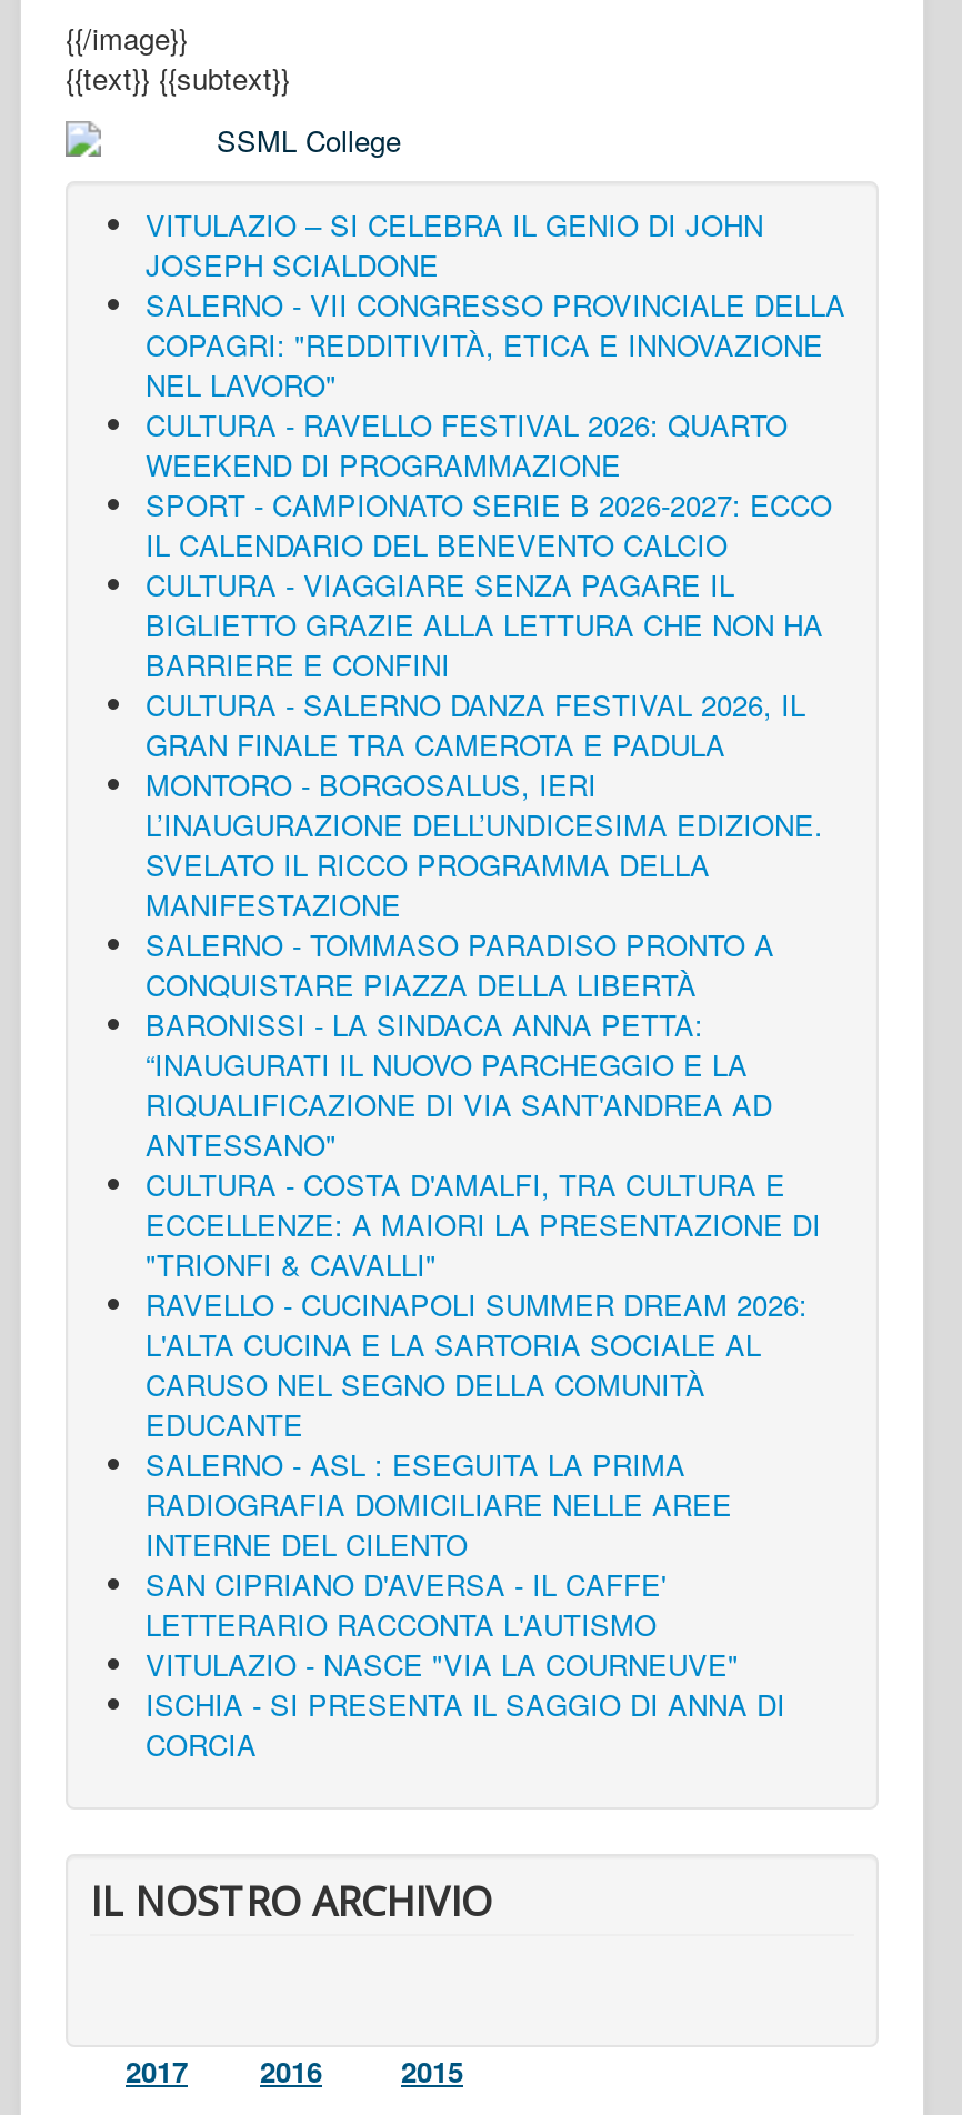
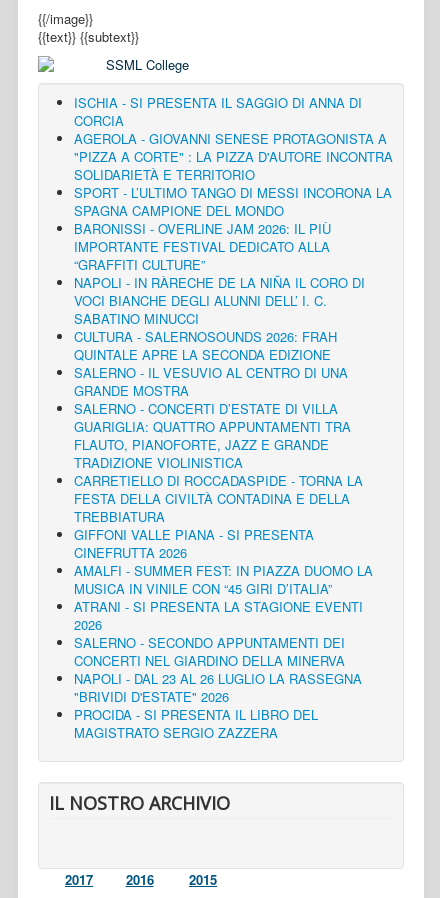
- VITULAZIO – SI CELEBRA IL GENIO DI JOHN
- JOSEPH SCIALDONE
- SALERNO - VII CONGRESSO PROVINCIALE DELLA
- COPAGRI: "REDDITIVITÀ, ETICA E INNOVAZIONE
- NEL LAVORO"
- CULTURA - RAVELLO FESTIVAL 2026: QUARTO
- WEEKEND DI PROGRAMMAZIONE
- SPORT - CAMPIONATO SERIE B 2026-2027: ECCO
- IL CALENDARIO DEL BENEVENTO CALCIO
- CULTURA - VIAGGIARE SENZA PAGARE IL
- BIGLIETTO GRAZIE ALLA LETTURA CHE NON HA
- BARRIERE E CONFINI
- CULTURA - SALERNO DANZA FESTIVAL 2026, IL
- GRAN FINALE TRA CAMEROTA E PADULA
- MONTORO - BORGOSALUS, IERI
- L’INAUGURAZIONE DELL’UNDICESIMA EDIZIONE.
- SVELATO IL RICCO PROGRAMMA DELLA
- MANIFESTAZIONE
- SALERNO - TOMMASO PARADISO PRONTO A
- CONQUISTARE PIAZZA DELLA LIBERTÀ
- BARONISSI - LA SINDACA ANNA PETTA:
- “INAUGURATI IL NUOVO PARCHEGGIO E LA
- RIQUALIFICAZIONE DI VIA SANT'ANDREA AD
- ANTESSANO"
- CULTURA - COSTA D'AMALFI, TRA CULTURA E
- ECCELLENZE: A MAIORI LA PRESENTAZIONE DI
- "TRIONFI & CAVALLI"
- RAVELLO - CUCINAPOLI SUMMER DREAM 2026:
- L'ALTA CUCINA E LA SARTORIA SOCIALE AL
- CARUSO NEL SEGNO DELLA COMUNITÀ
- EDUCANTE
- SALERNO - ASL : ESEGUITA LA PRIMA
- RADIOGRAFIA DOMICILIARE NELLE AREE
- INTERNE DEL CILENTO
- SAN CIPRIANO D'AVERSA - IL CAFFE'
- LETTERARIO RACCONTA L'AUTISMO
- VITULAZIO - NASCE "VIA LA COURNEUVE"

moved up: ISCHIA - SI PRESENTA IL SAGGIO DI ANNA DI | CORCIA

+ AGEROLA - GIOVANNI SENESE PROTAGONISTA A
+ "PIZZA A CORTE" : LA PIZZA D'AUTORE INCONTRA
+ SOLIDARIETÀ E TERRITORIO
+ SPORT - L’ULTIMO TANGO DI MESSI INCORONA LA
+ SPAGNA CAMPIONE DEL MONDO
+ BARONISSI - OVERLINE JAM 2026: IL PIÙ
+ IMPORTANTE FESTIVAL DEDICATO ALLA
+ “GRAFFITI CULTURE”
+ NAPOLI - IN RÀRECHE DE LA NIÑA IL CORO DI
+ VOCI BIANCHE DEGLI ALUNNI DELL’ I. C.
+ SABATINO MINUCCI
+ CULTURA - SALERNOSOUNDS 2026: FRAH
+ QUINTALE APRE LA SECONDA EDIZIONE
+ SALERNO - IL VESUVIO AL CENTRO DI UNA
+ GRANDE MOSTRA
+ SALERNO - CONCERTI D’ESTATE DI VILLA
+ GUARIGLIA: QUATTRO APPUNTAMENTI TRA
+ FLAUTO, PIANOFORTE, JAZZ E GRANDE
+ TRADIZIONE VIOLINISTICA
+ CARRETIELLO DI ROCCADASPIDE - TORNA LA
+ FESTA DELLA CIVILTÀ CONTADINA E DELLA
+ TREBBIATURA
+ GIFFONI VALLE PIANA - SI PRESENTA
+ CINEFRUTTA 2026
+ AMALFI - SUMMER FEST: IN PIAZZA DUOMO LA
+ MUSICA IN VINILE CON “45 GIRI D’ITALIA”
+ ATRANI - SI PRESENTA LA STAGIONE EVENTI
+ 2026
+ SALERNO - SECONDO APPUNTAMENTI DEI
+ CONCERTI NEL GIARDINO DELLA MINERVA
+ NAPOLI - DAL 23 AL 26 LUGLIO LA RASSEGNA
+ "BRIVIDI D'ESTATE" 2026
+ PROCIDA - SI PRESENTA IL LIBRO DEL
+ MAGISTRATO SERGIO ZAZZERA
